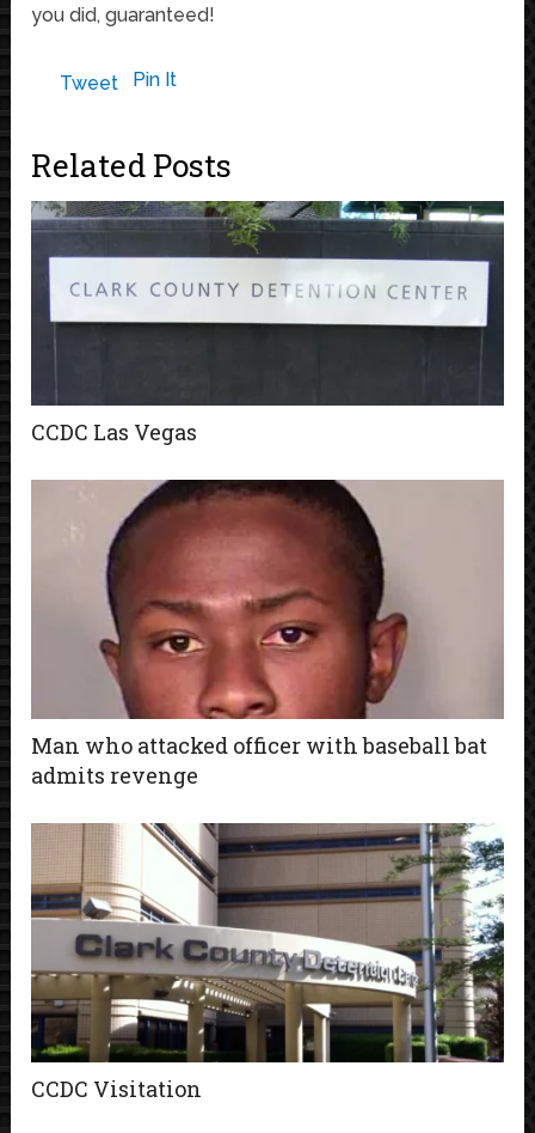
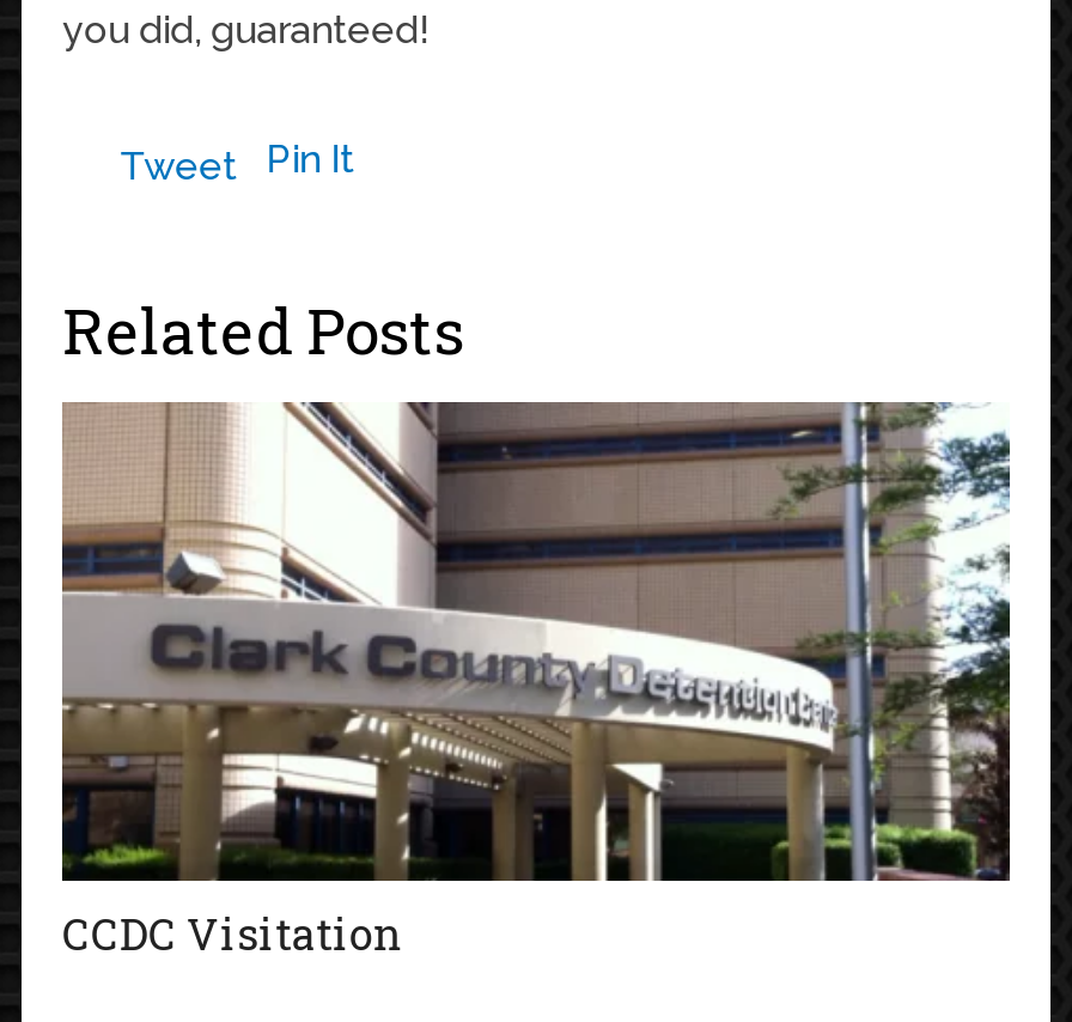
- [image]
- CCDC Las Vegas

- [image]
- Man who attacked officer with baseball bat
- admits revenge
